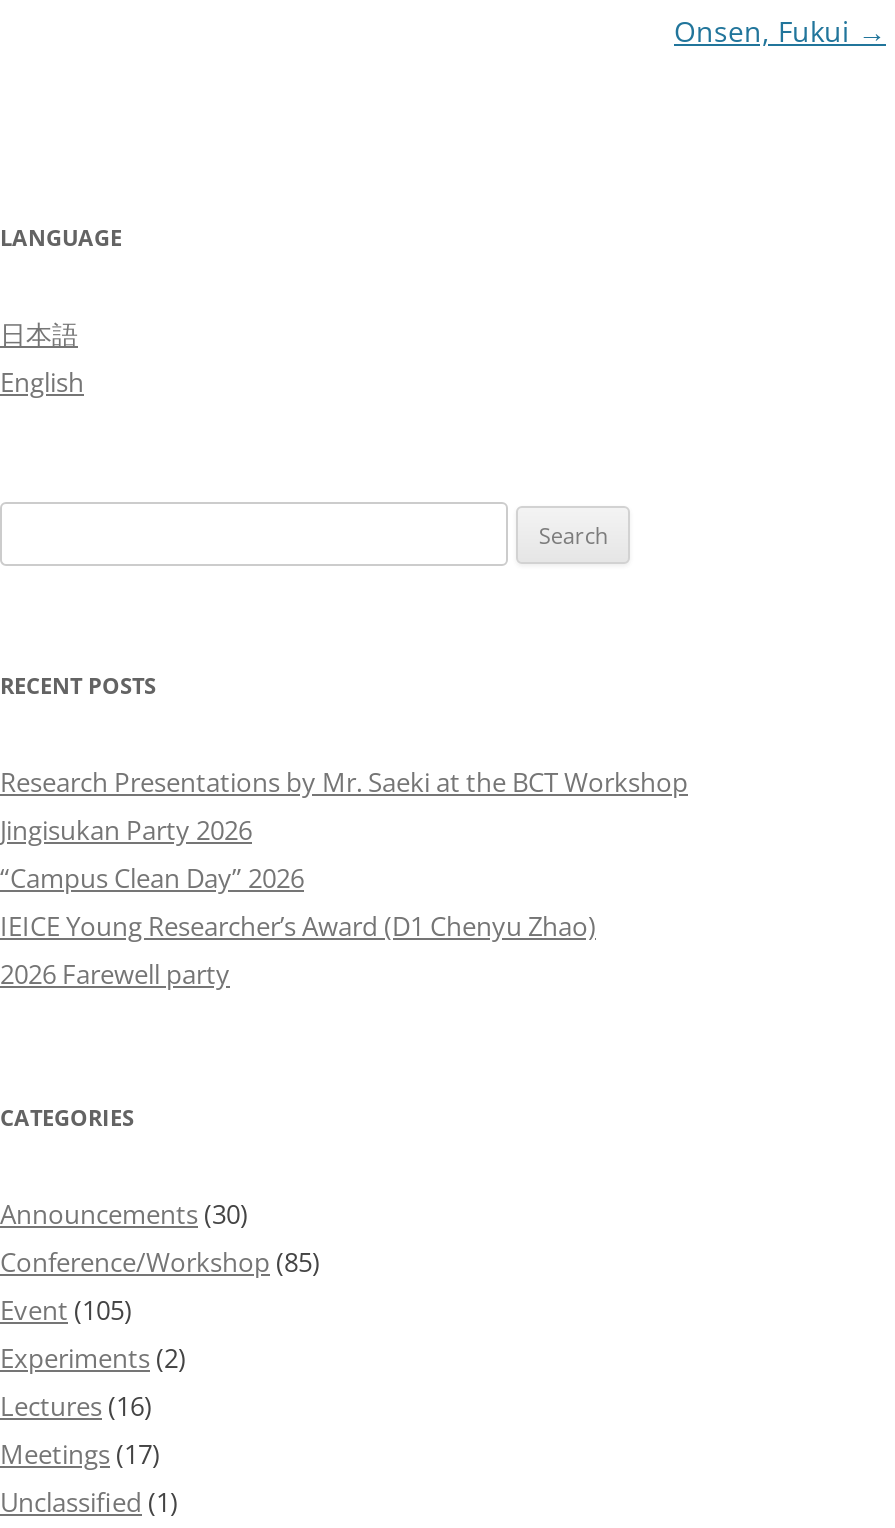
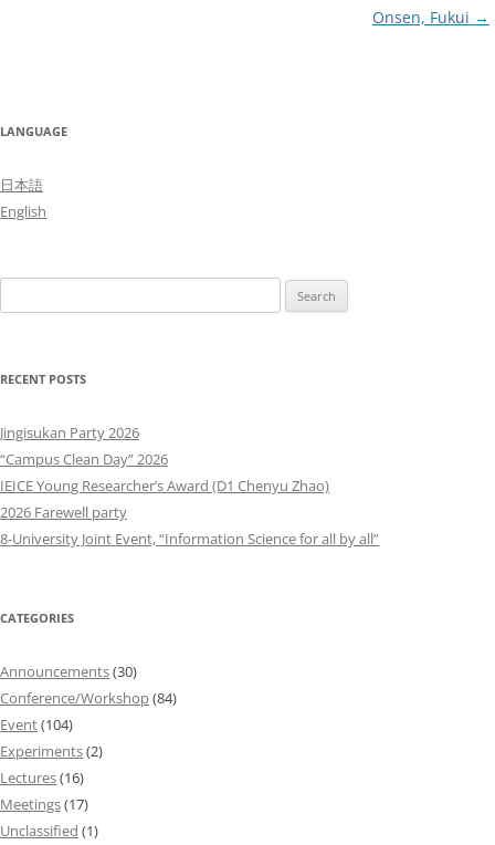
- Research Presentations by Mr. Saeki at the BCT Workshop

moved up: Jingisukan Party 2026 | “Campus Clean Day” 2026 | IEICE Young Researcher’s Award (D1 Chenyu Zhao) | 2026 Farewell party

+ 8-University Joint Event, “Information Science for all by all”

- Conference/Workshop (85)
+ Conference/Workshop (84)

- Event (105)
+ Event (104)
